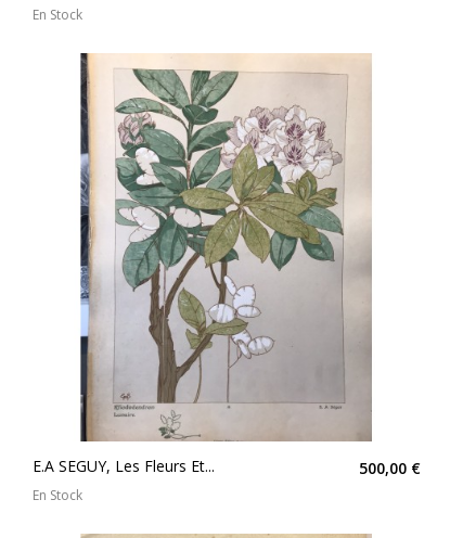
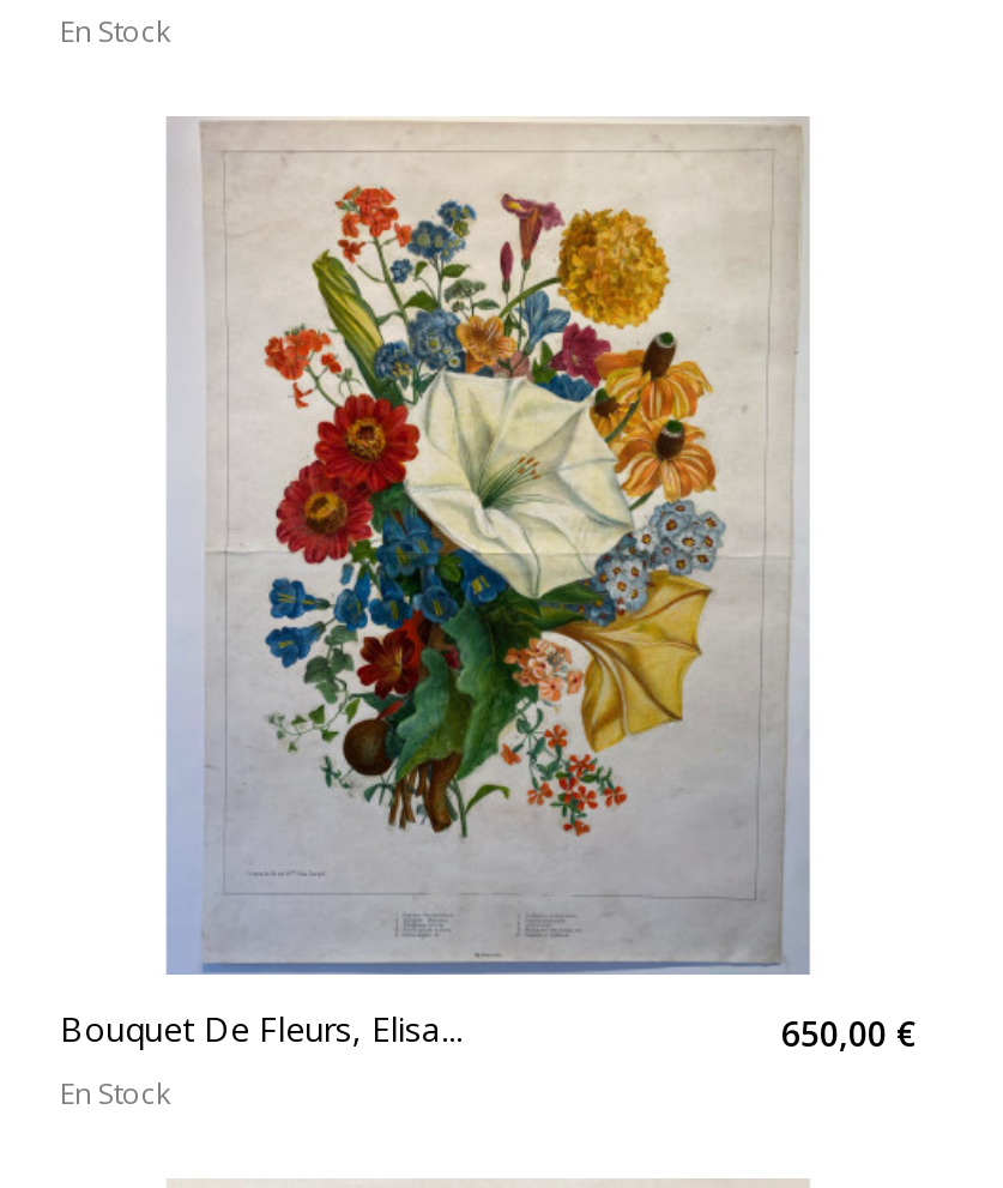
- [image]
- E.A SEGUY, Les Fleurs Et...
- 500,00 €
+ [image]
+ Bouquet De Fleurs, Elisa...
+ 650,00 €
